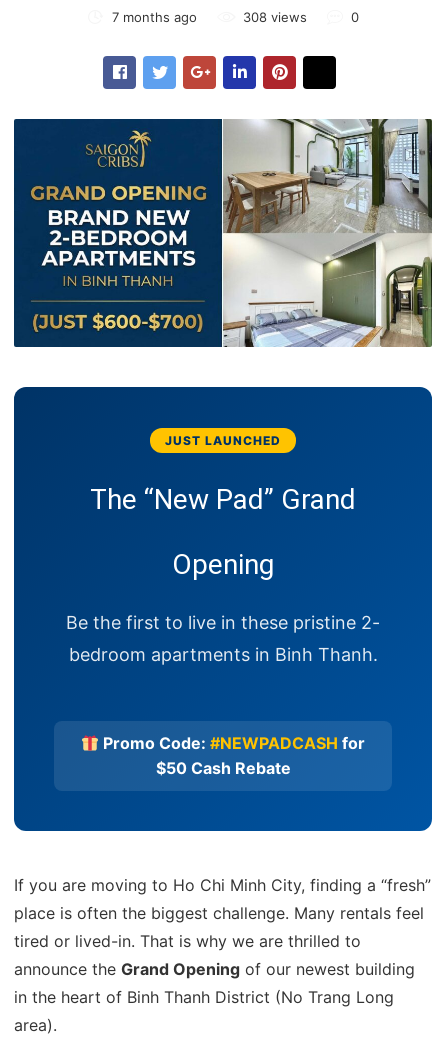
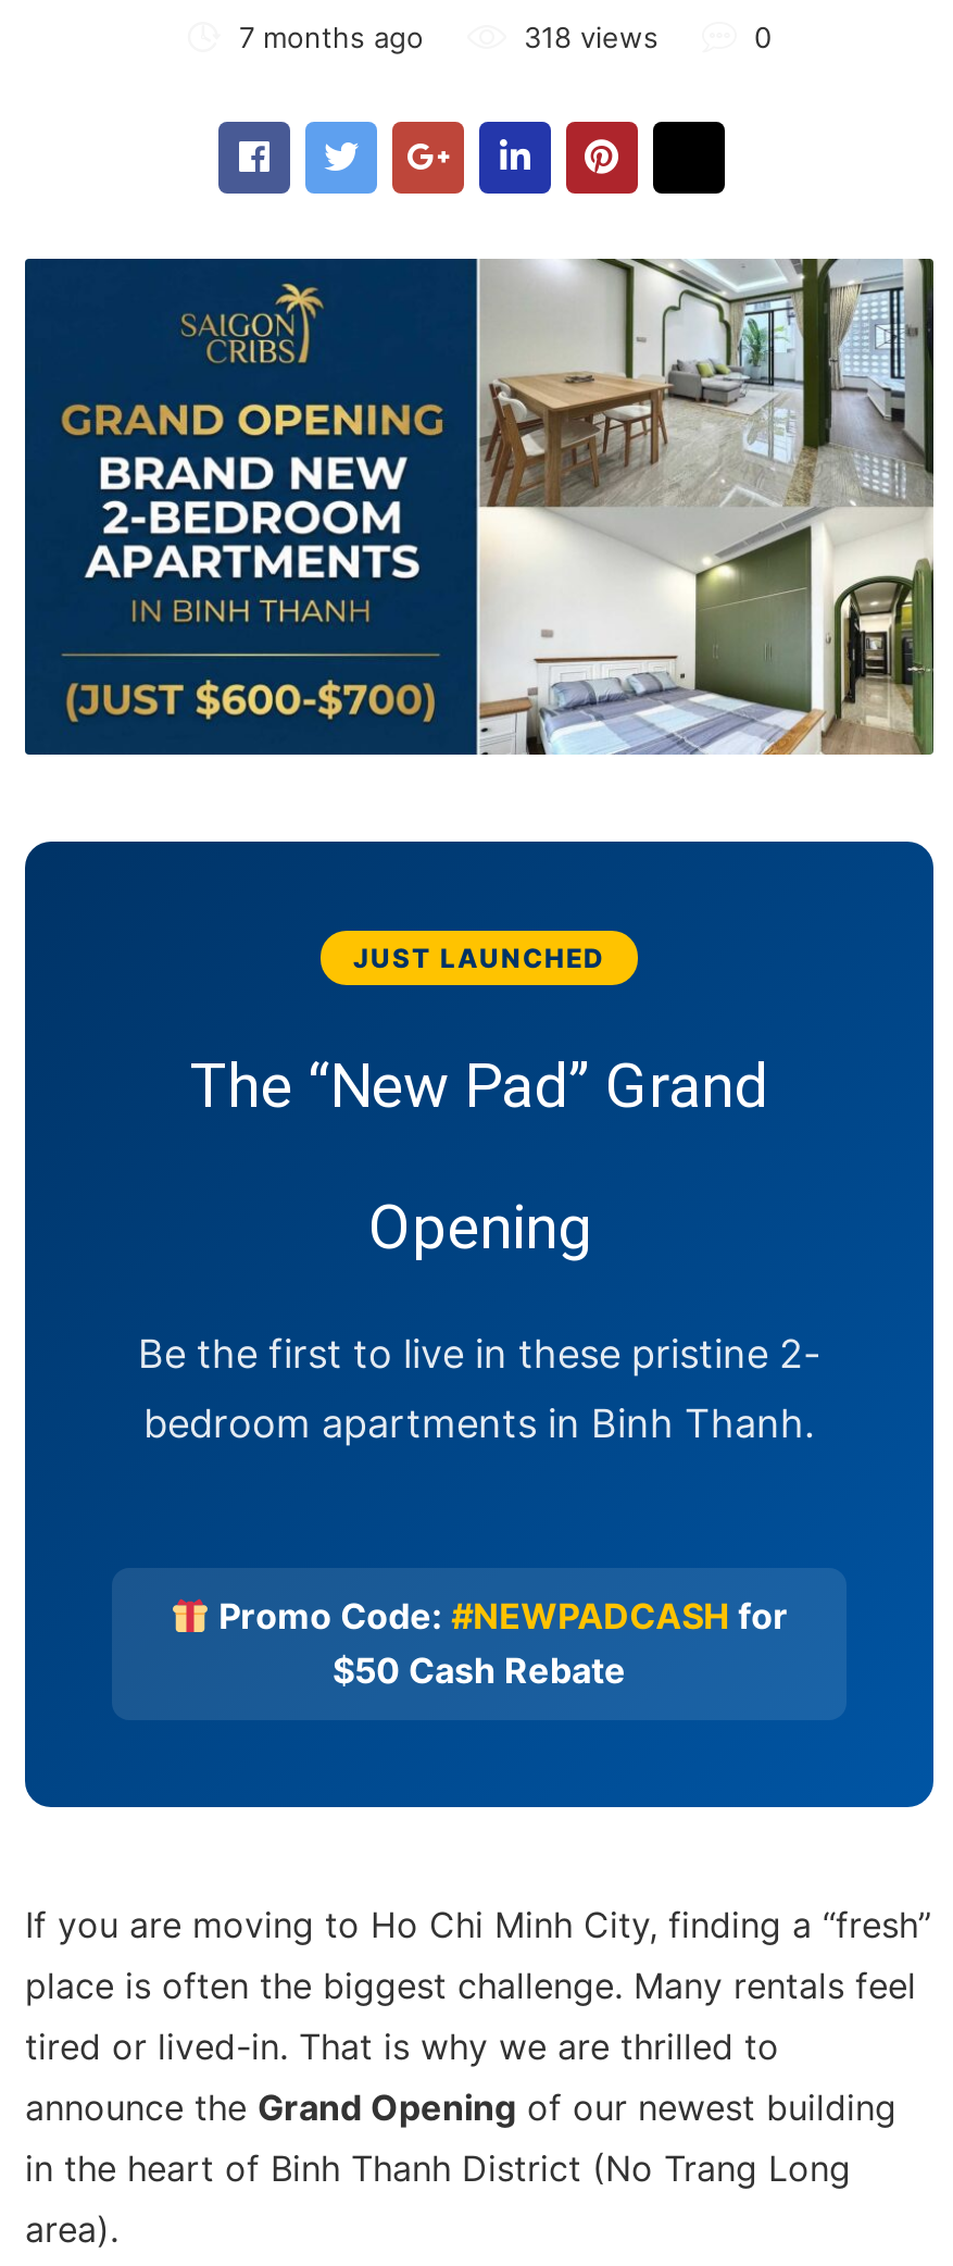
- 308 views
+ 318 views
